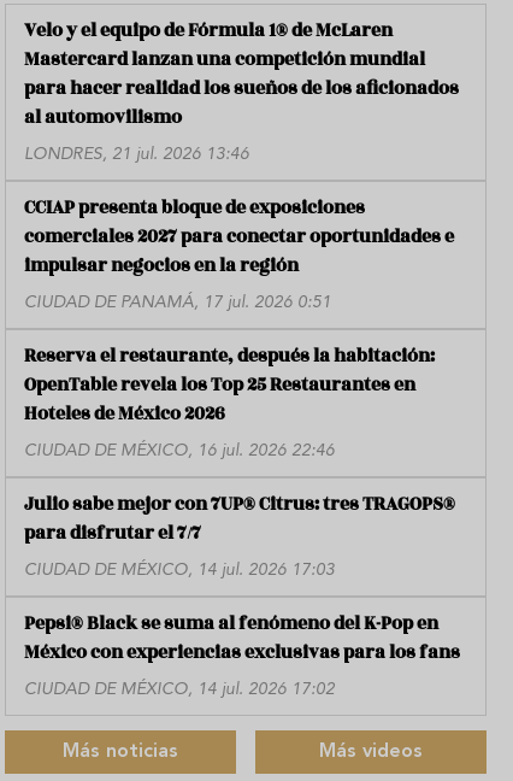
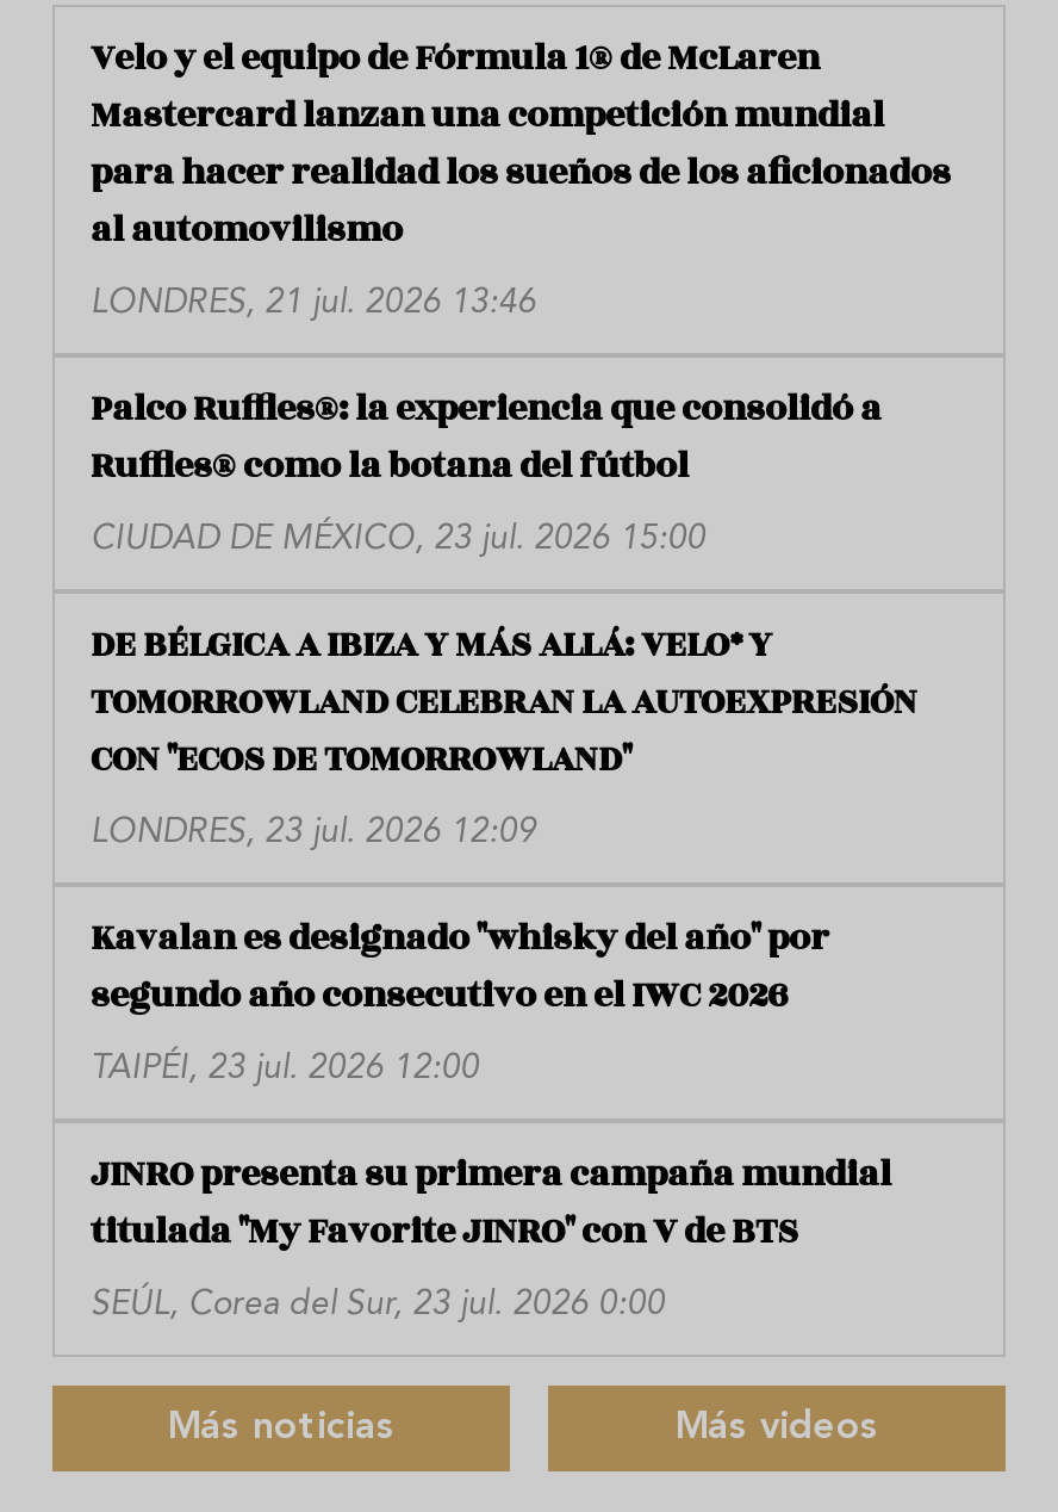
- CCIAP presenta bloque de exposiciones
- comerciales 2027 para conectar oportunidades e
- impulsar negocios en la región
+ Palco Ruffles®: la experiencia que consolidó a
+ Ruffles® como la botana del fútbol

- CIUDAD DE PANAMÁ, 17 jul. 2026 0:51
+ CIUDAD DE MÉXICO, 23 jul. 2026 15:00

- Reserva el restaurante, después la habitación:
- OpenTable revela los Top 25 Restaurantes en
- Hoteles de México 2026
+ DE BÉLGICA A IBIZA Y MÁS ALLÁ: VELO* Y
+ TOMORROWLAND CELEBRAN LA AUTOEXPRESIÓN
+ CON "ECOS DE TOMORROWLAND"

- CIUDAD DE MÉXICO, 16 jul. 2026 22:46
+ LONDRES, 23 jul. 2026 12:09

- Julio sabe mejor con 7UP® Citrus: tres TRAGOPS®
- para disfrutar el 7/7
+ Kavalan es designado "whisky del año" por
+ segundo año consecutivo en el IWC 2026

- CIUDAD DE MÉXICO, 14 jul. 2026 17:03
+ TAIPÉI, 23 jul. 2026 12:00

- Pepsi® Black se suma al fenómeno del K-Pop en
- México con experiencias exclusivas para los fans
+ JINRO presenta su primera campaña mundial
+ titulada "My Favorite JINRO" con V de BTS

- CIUDAD DE MÉXICO, 14 jul. 2026 17:02
+ SEÚL, Corea del Sur, 23 jul. 2026 0:00
